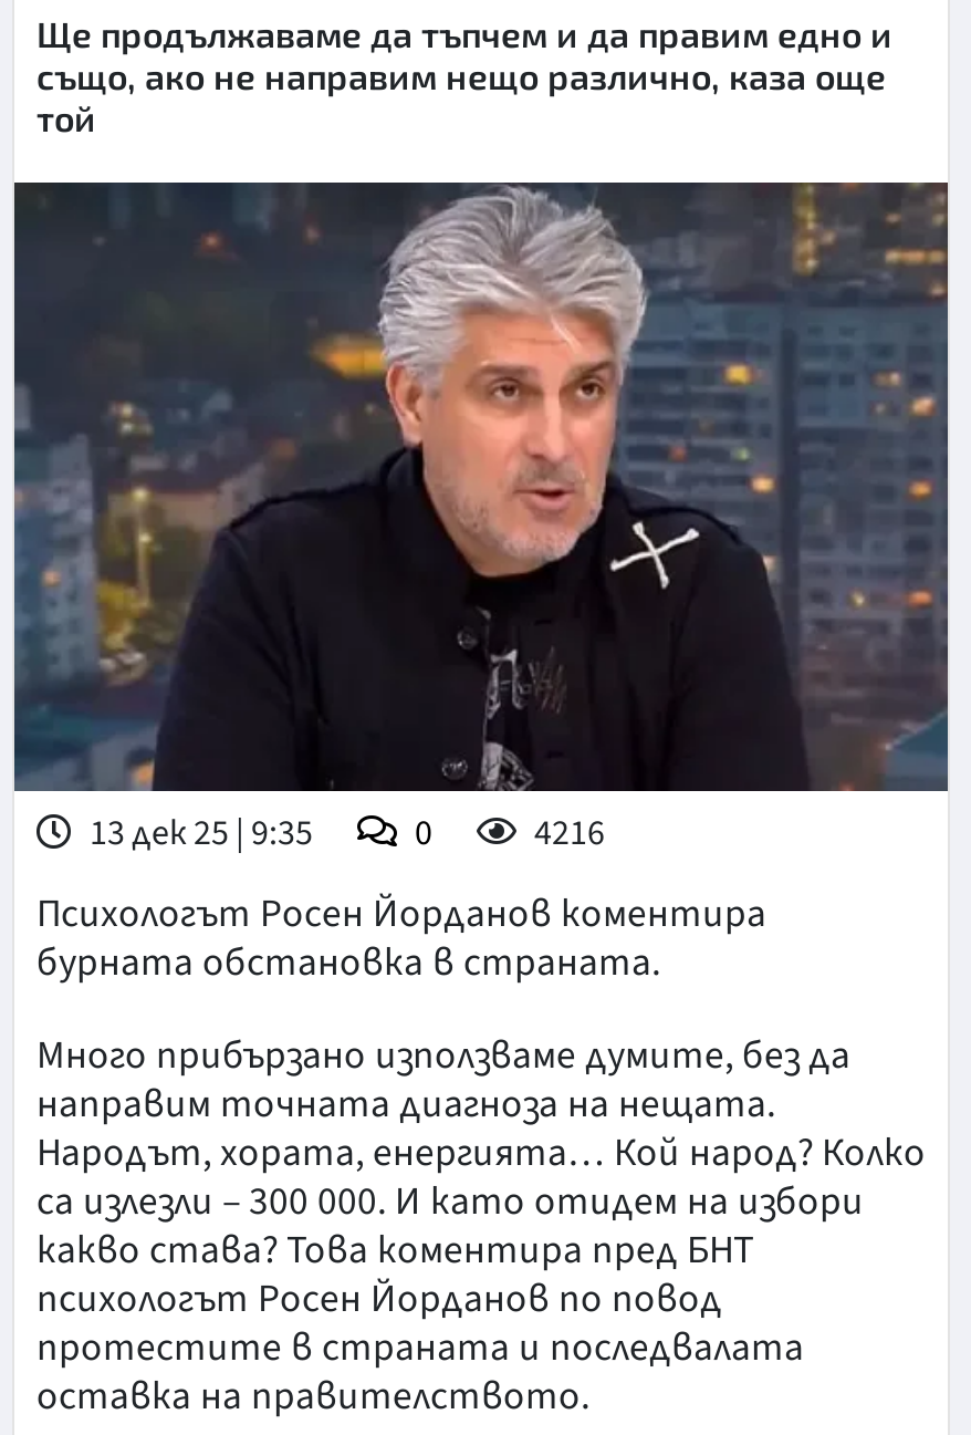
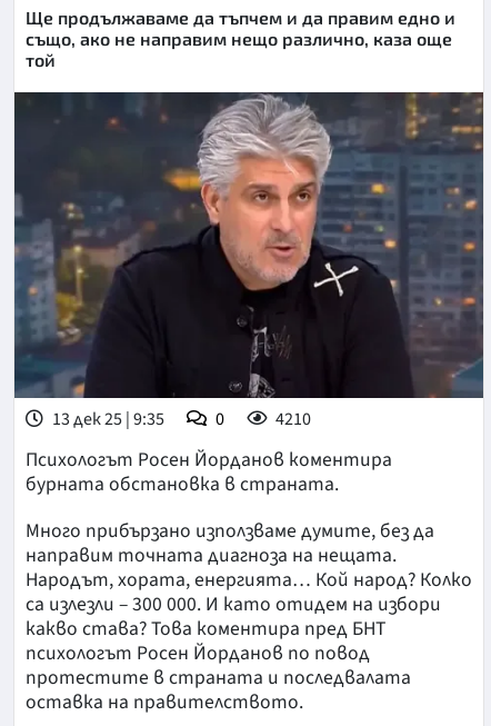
- 4216
+ 4210
